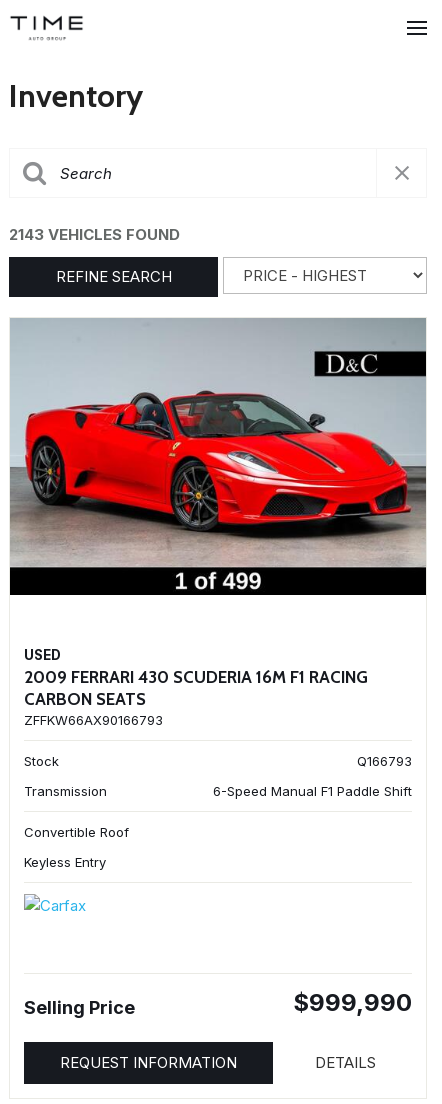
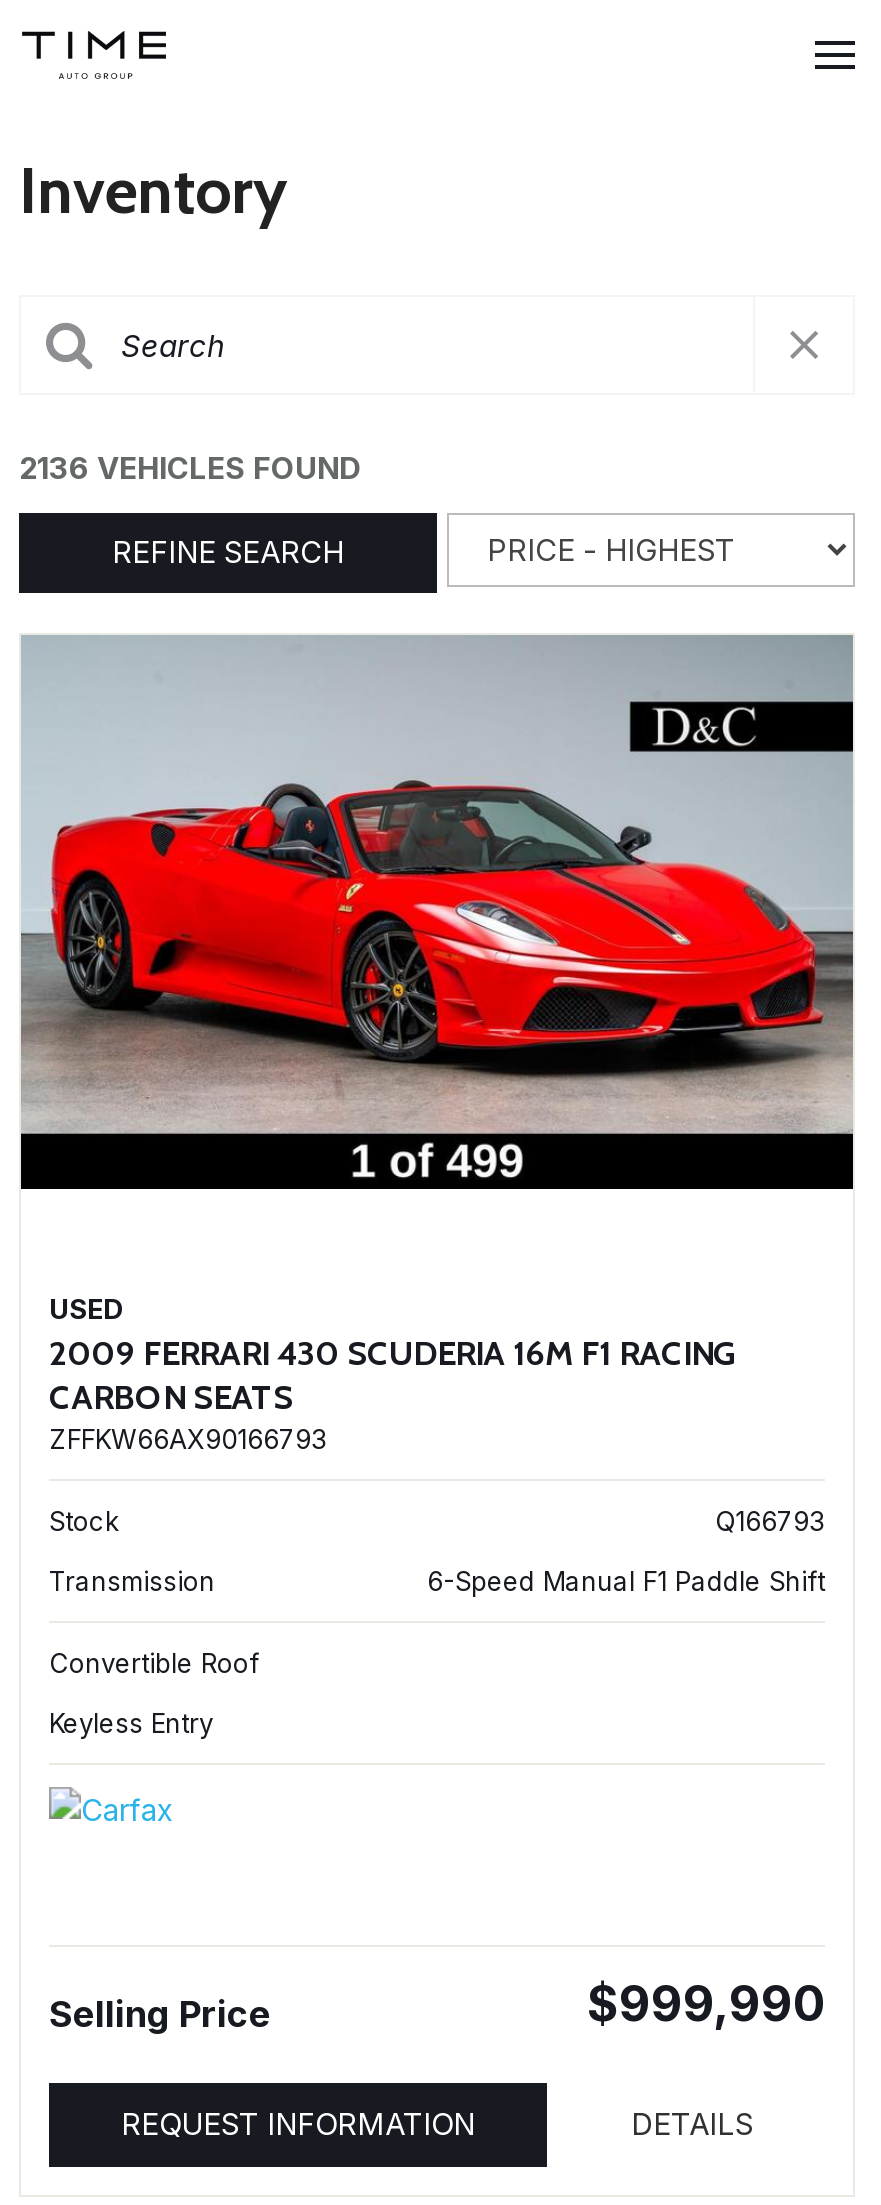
- 2143 VEHICLES FOUND
+ 2136 VEHICLES FOUND
